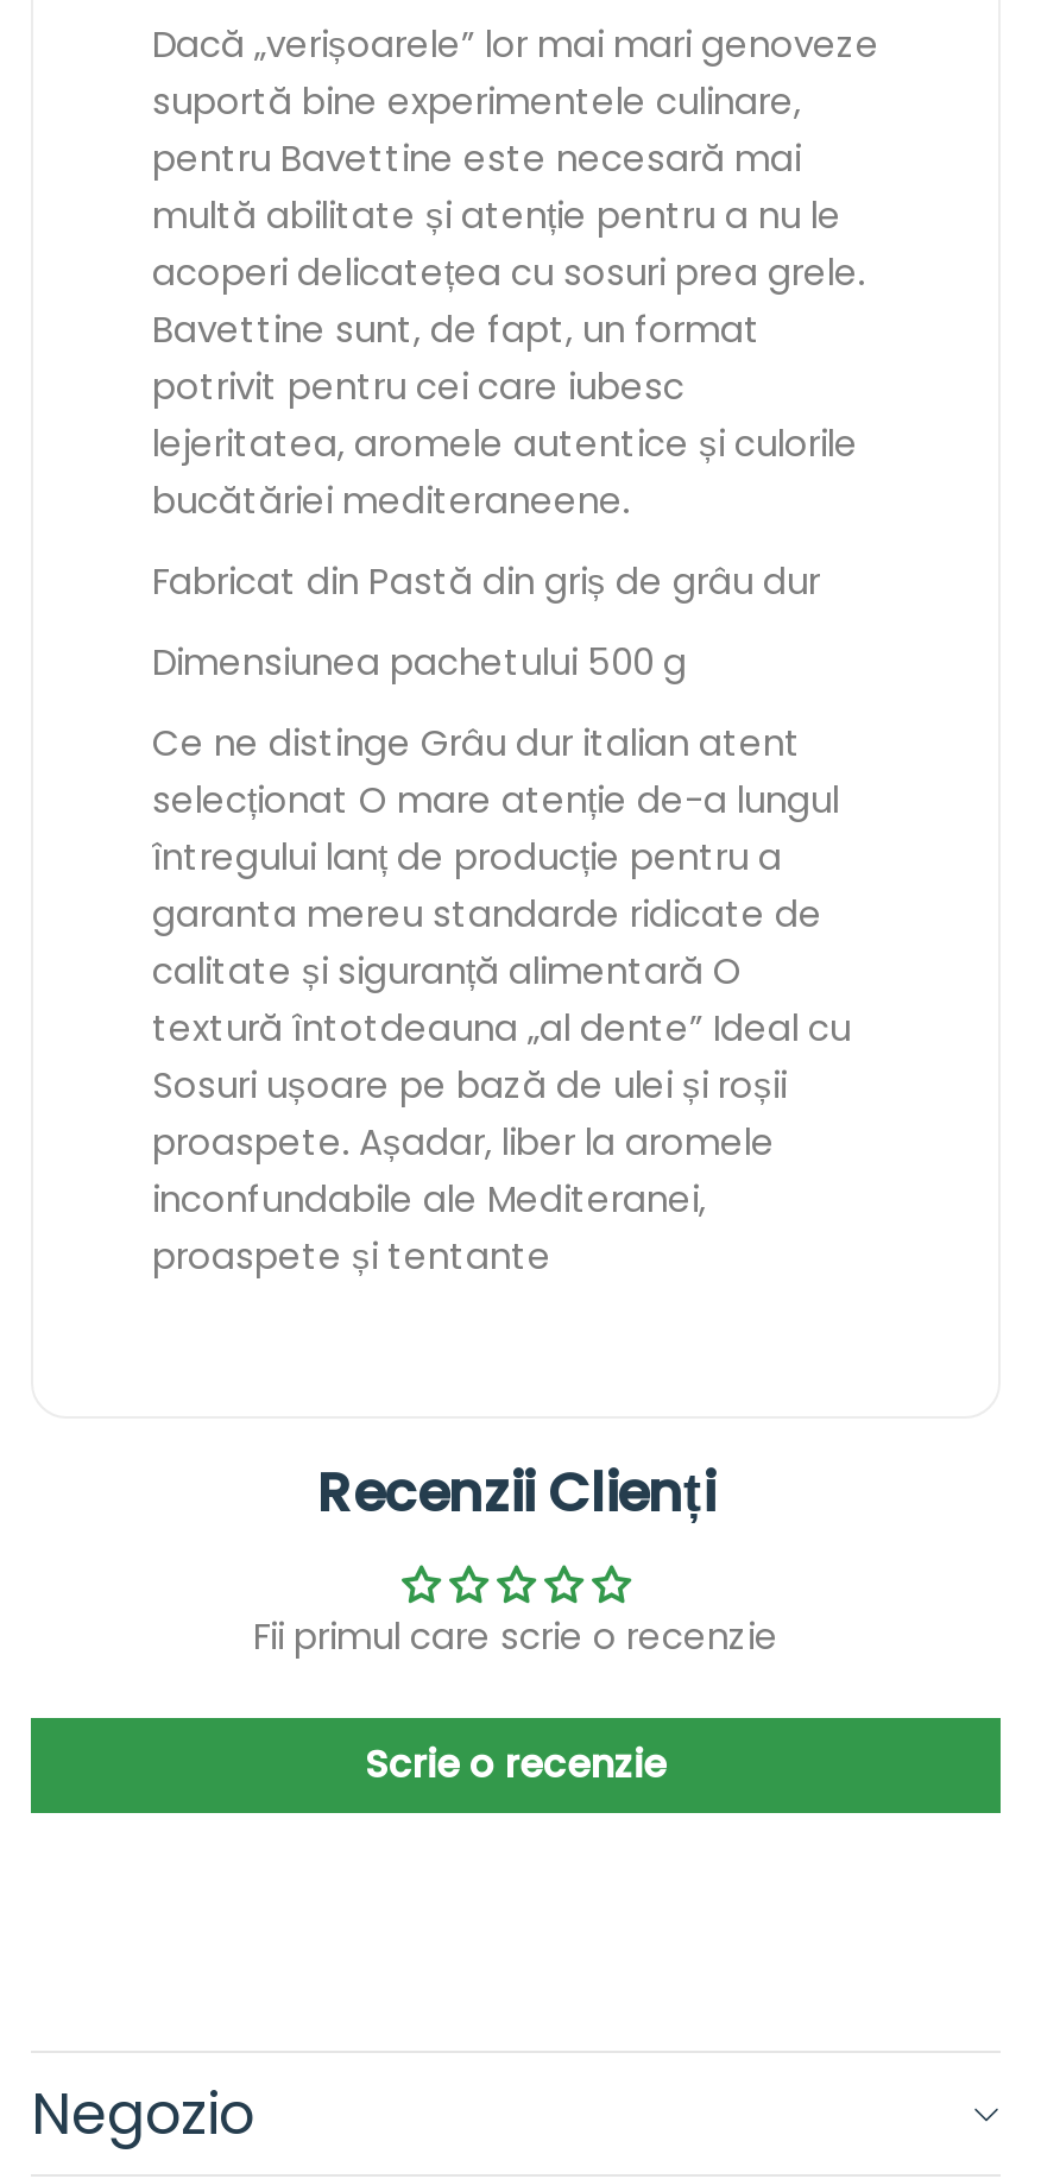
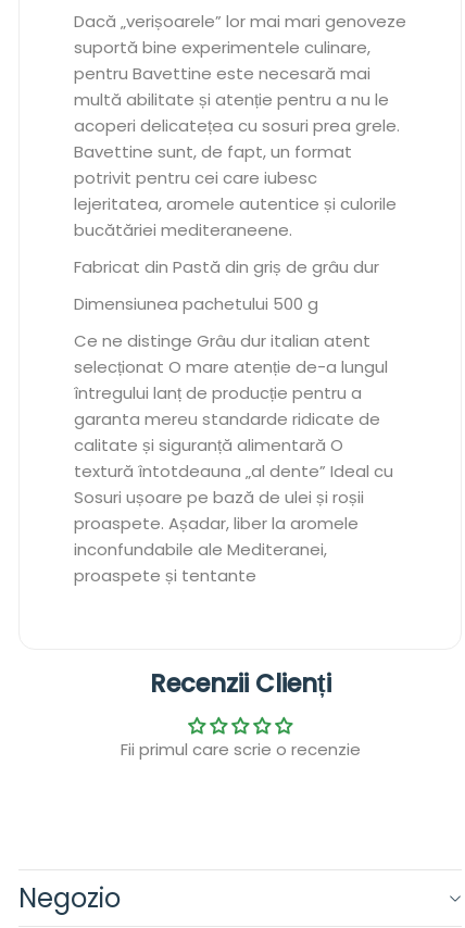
- Scrie o recenzie
